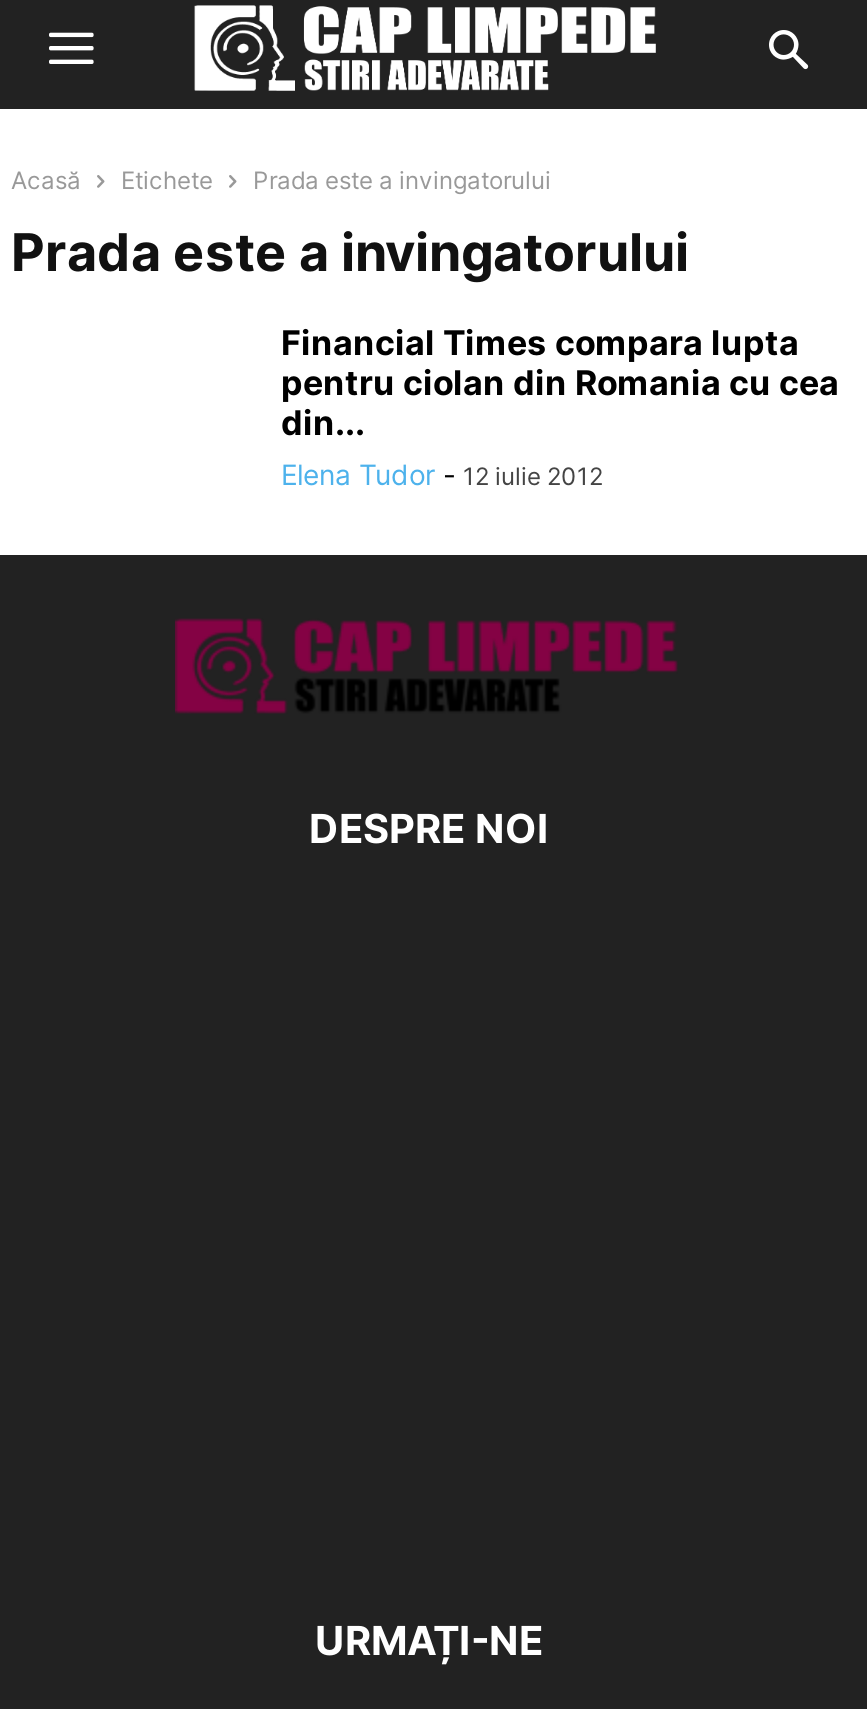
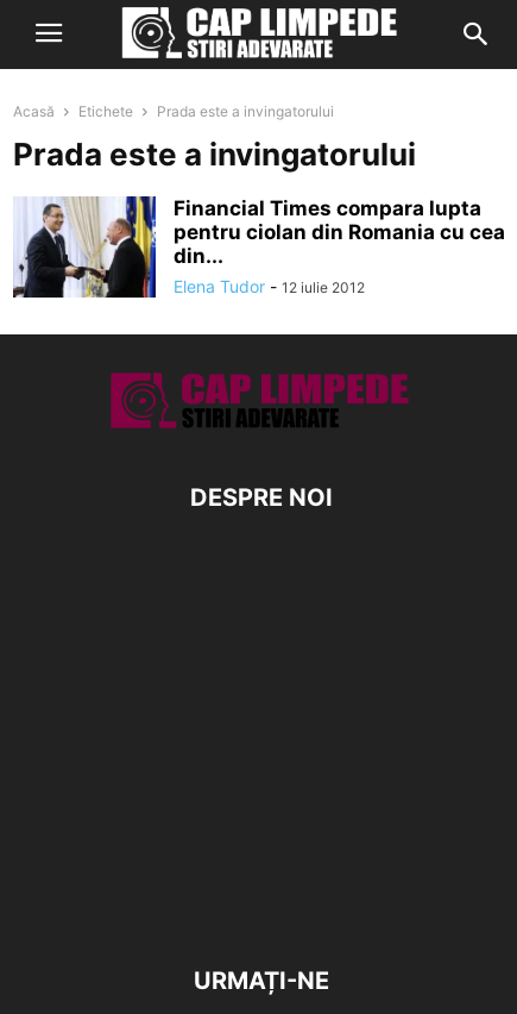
+ [image]
